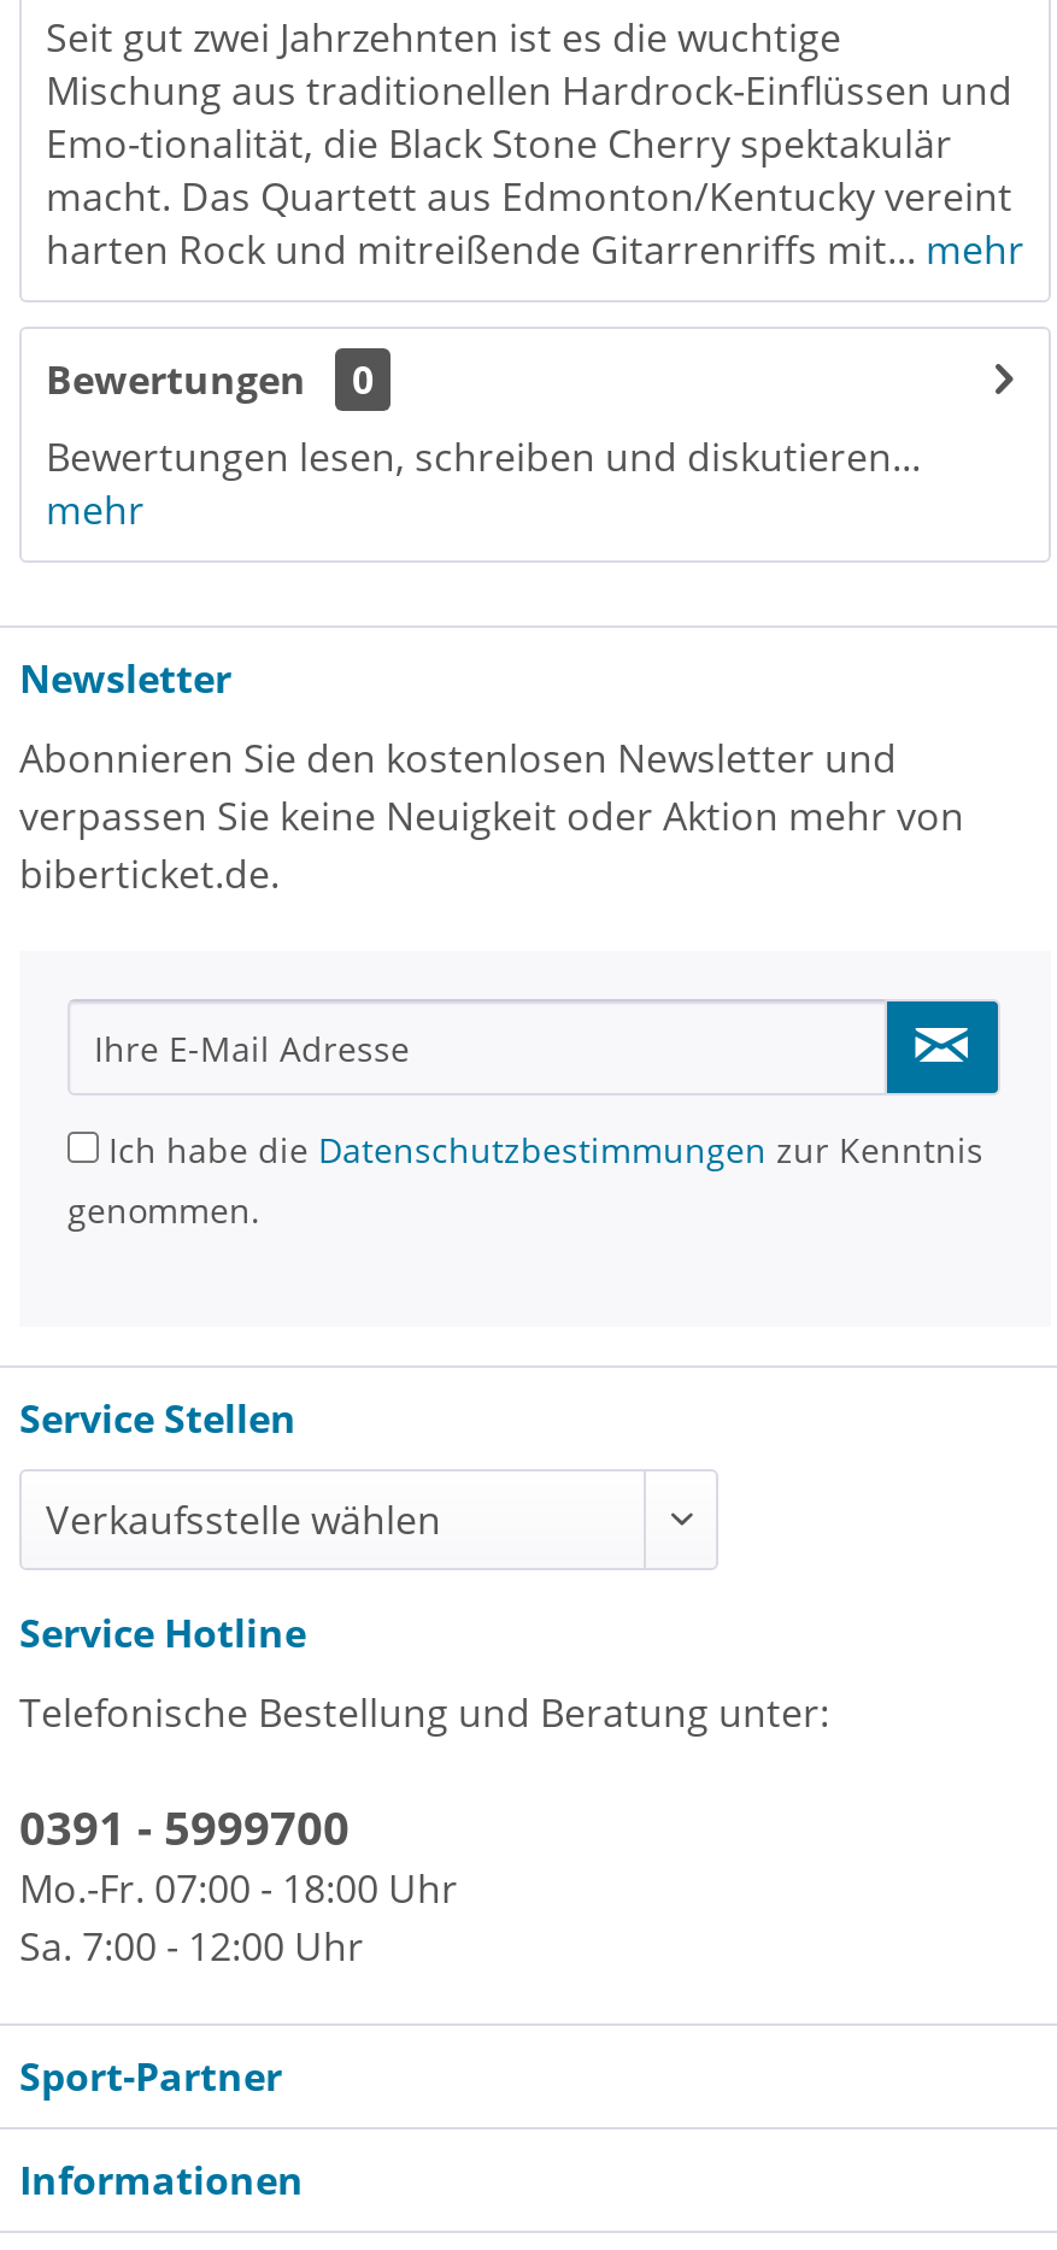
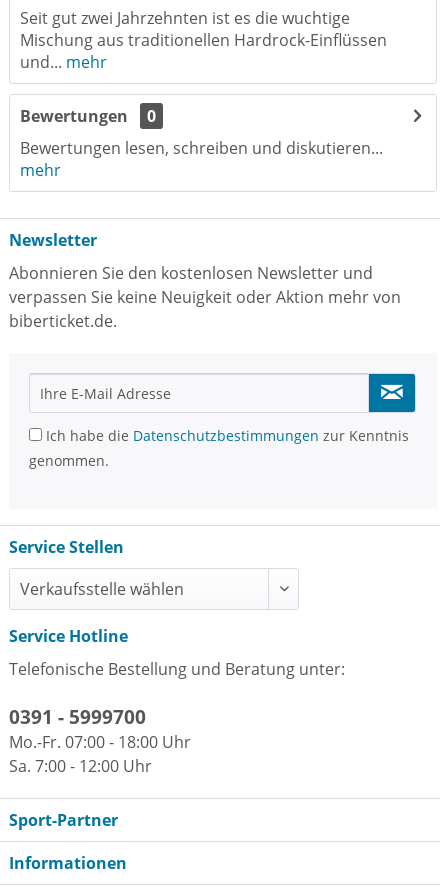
- Mischung aus traditionellen Hardrock-Einflüssen und
- Emo-tionalität, die Black Stone Cherry spektakulär
- macht. Das Quartett aus Edmonton/Kentucky vereint
- harten Rock und mitreißende Gitarrenriffs mit... mehr
+ Mischung aus traditionellen Hardrock-Einflüssen
+ und... mehr
